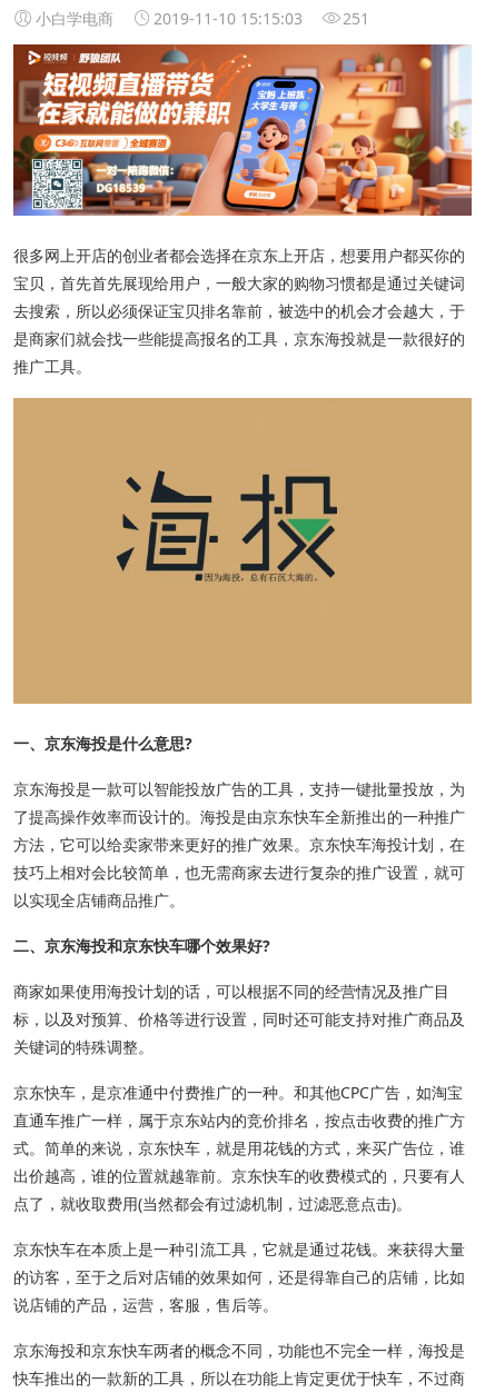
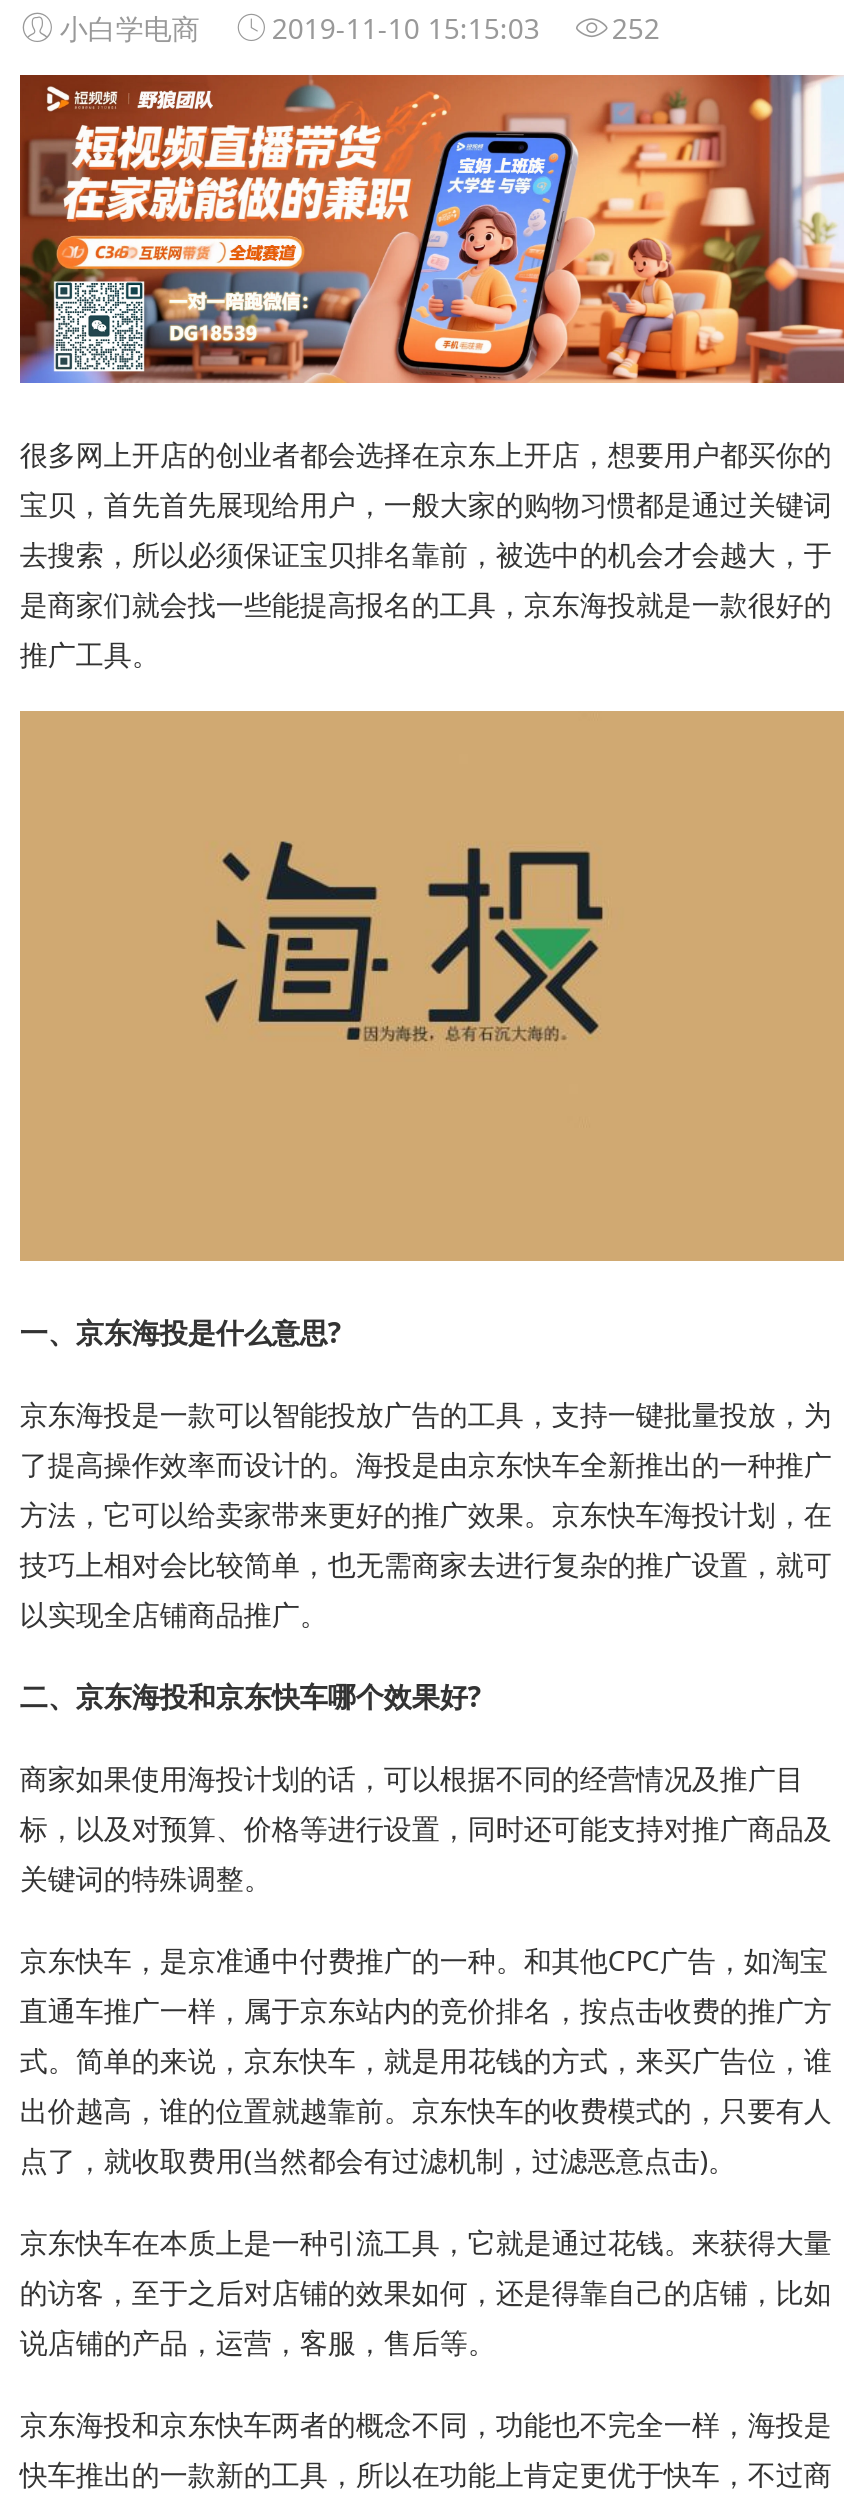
- 小白学电商 2019-11-10 15:15:03 251
+ 小白学电商 2019-11-10 15:15:03 252
